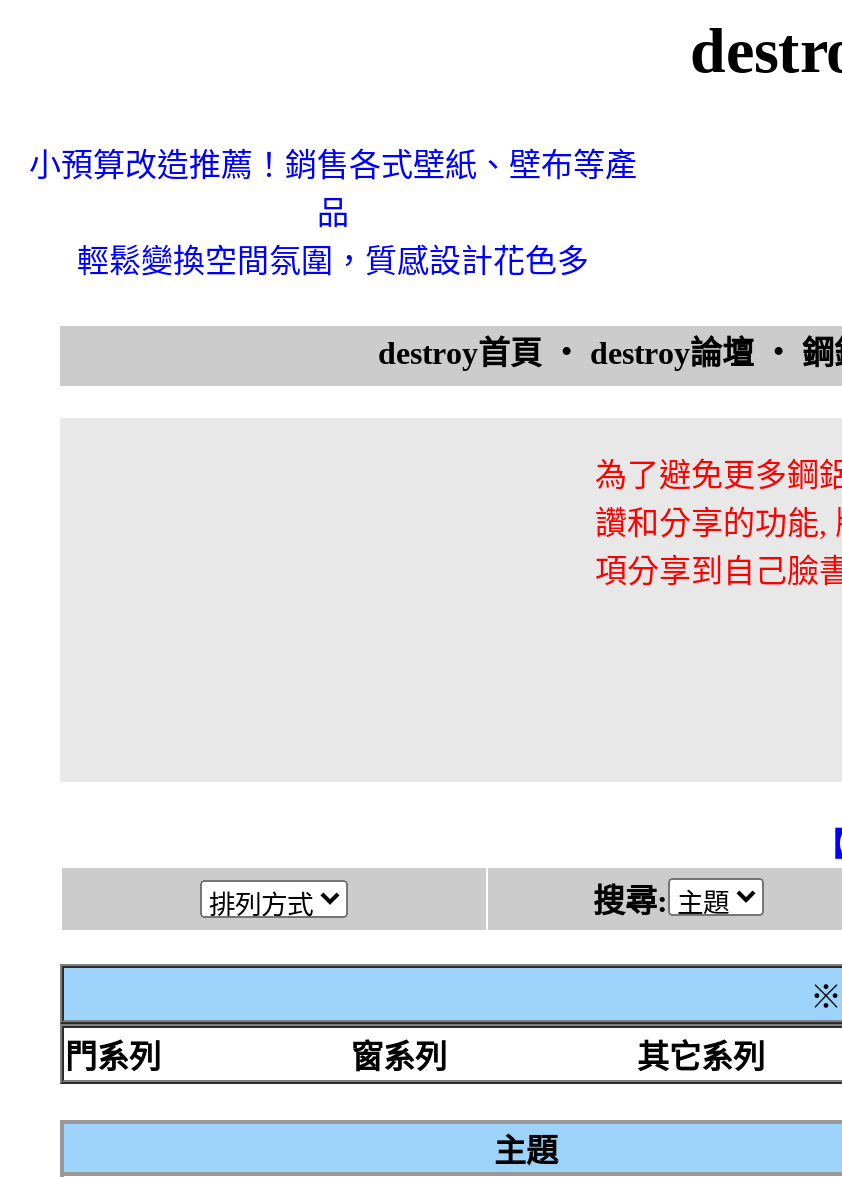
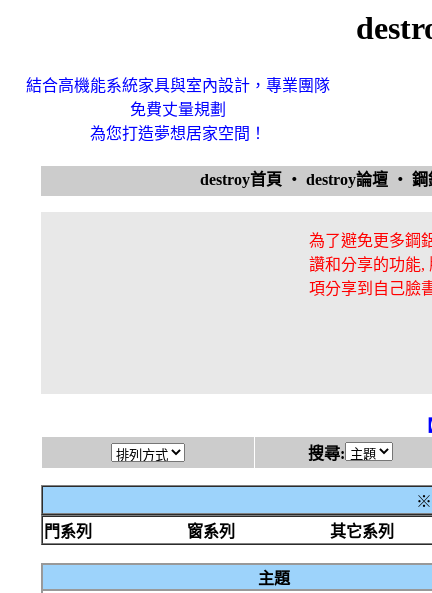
- 小預算改造推薦！銷售各式壁紙、壁布等產
- 品
- 輕鬆變換空間氛圍，質感設計花色多
+ 結合高機能系統家具與室內設計，專業團隊
+ 免費丈量規劃
+ 為您打造夢想居家空間！
